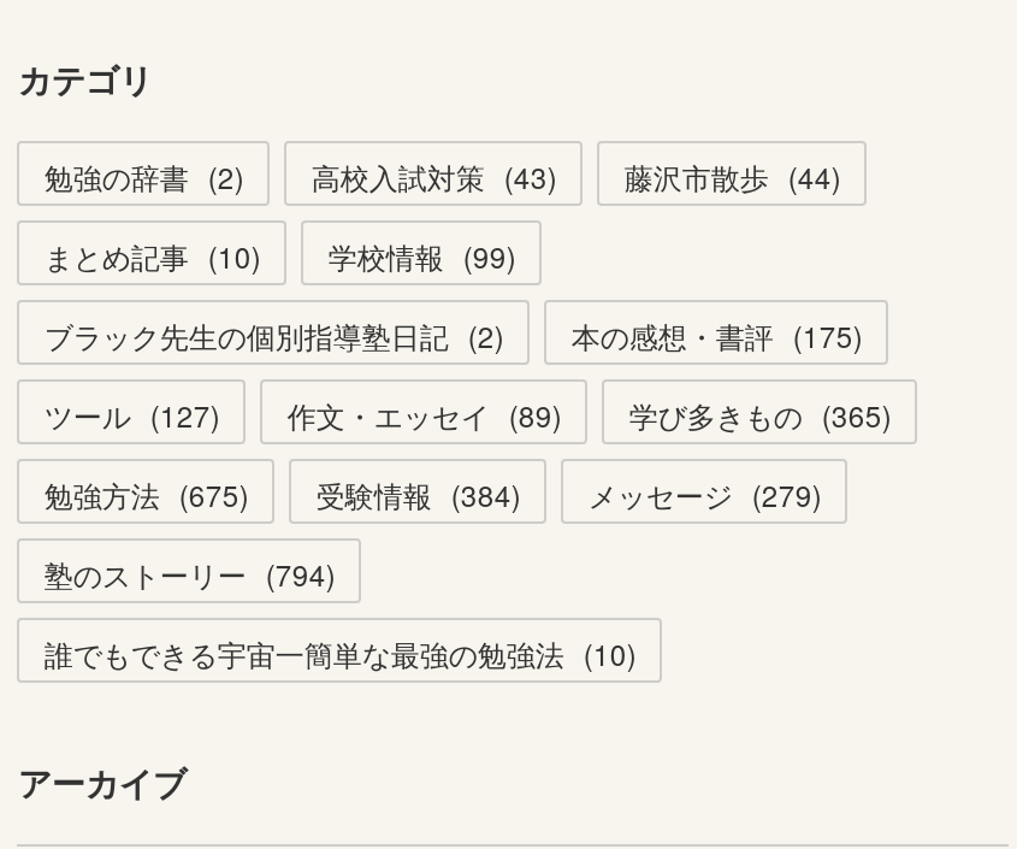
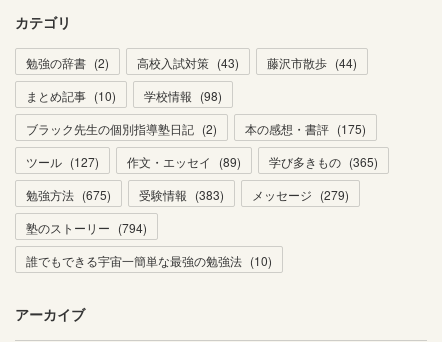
- まとめ記事 (10) 学校情報 (99)
+ まとめ記事 (10) 学校情報 (98)

- 勉強方法 (675) 受験情報 (384) メッセージ (279)
+ 勉強方法 (675) 受験情報 (383) メッセージ (279)
